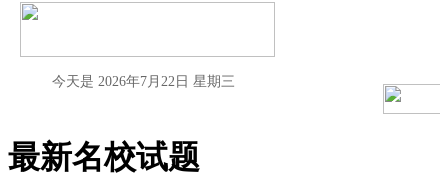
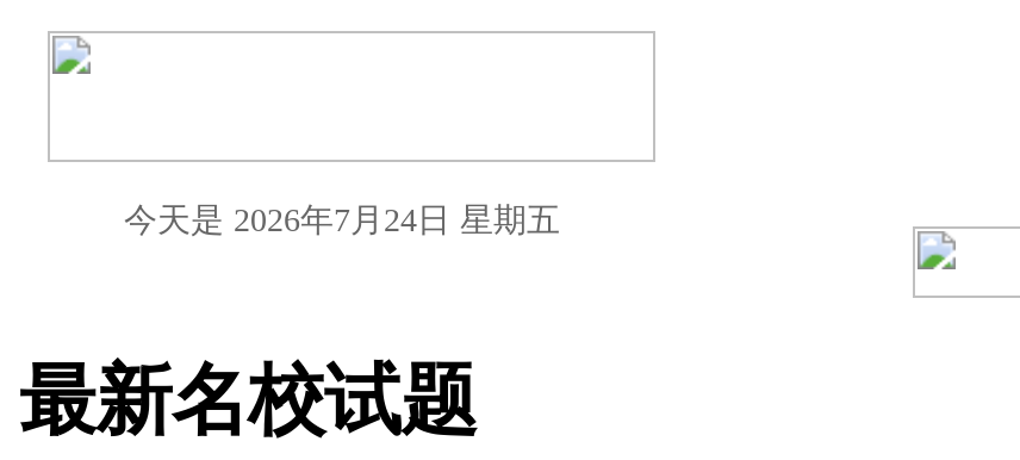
- 今天是2026年7月22日 星期三
+ 今天是2026年7月24日 星期五
